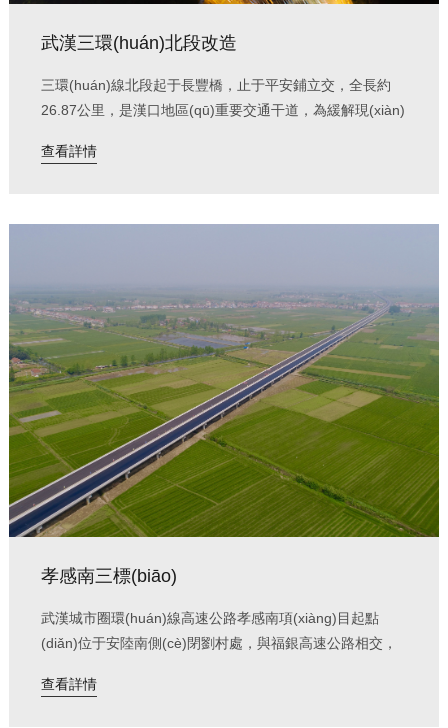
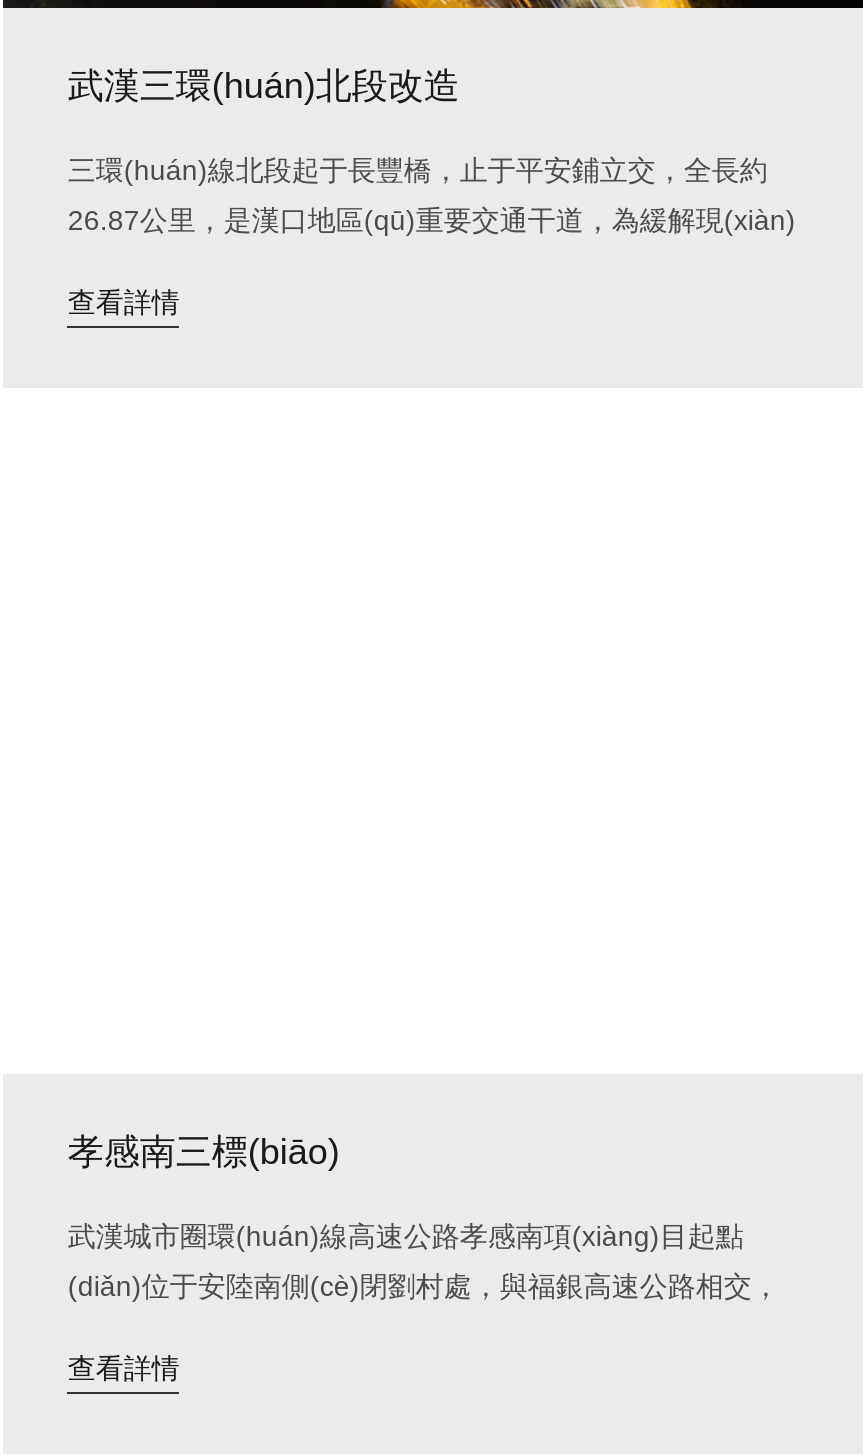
- [image]
